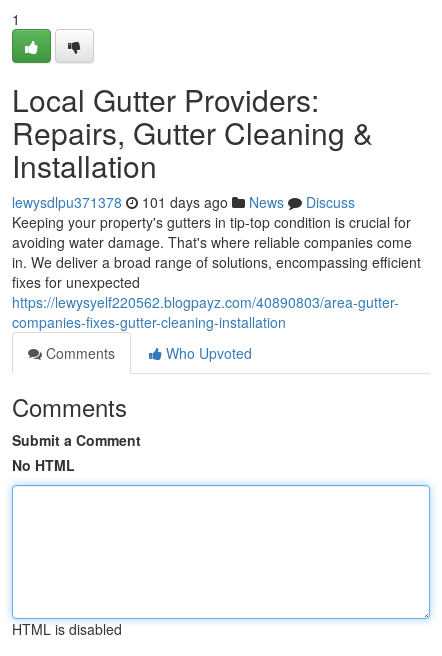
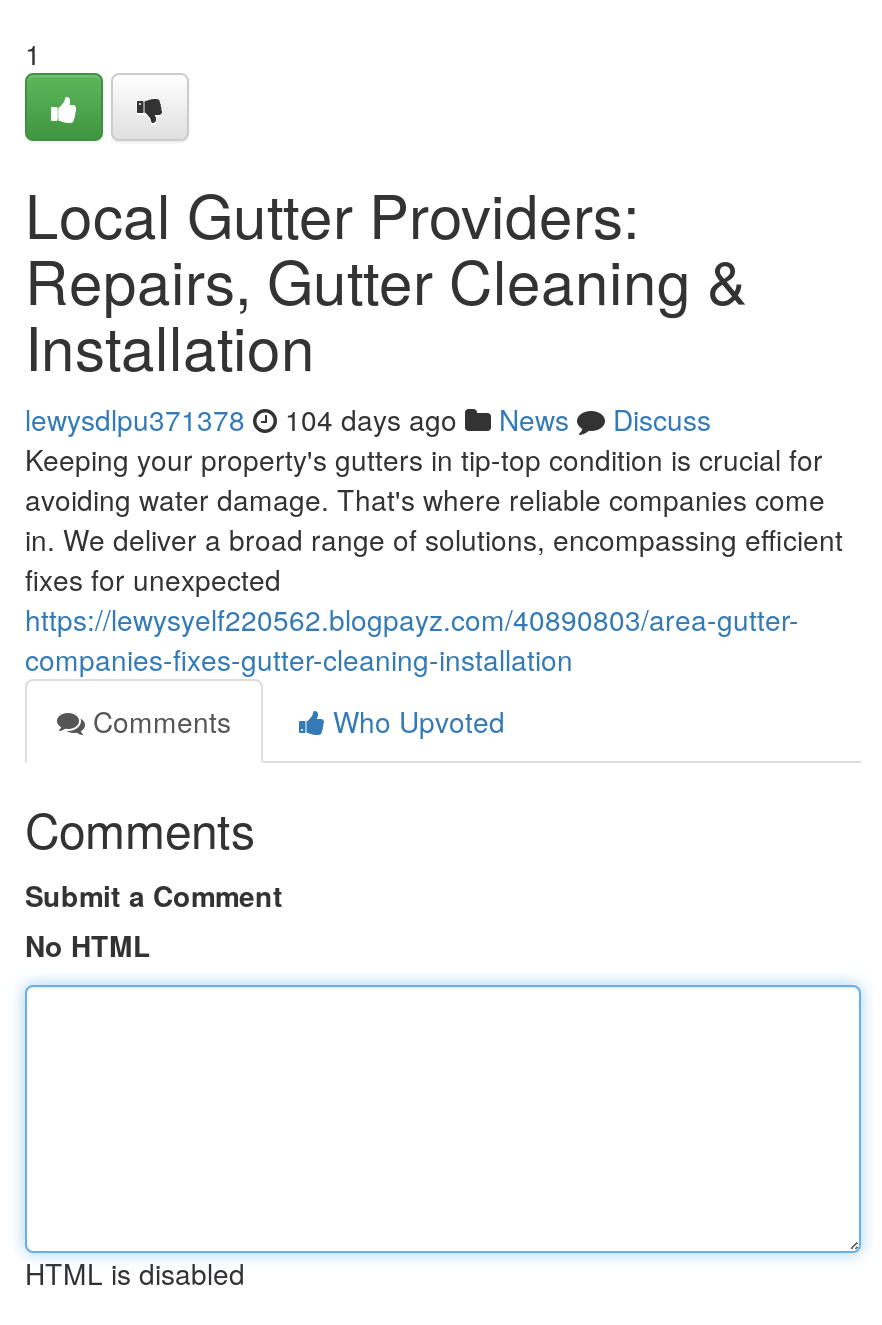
- lewysdlpu371378 101 days ago News Discuss
+ lewysdlpu371378 104 days ago News Discuss
